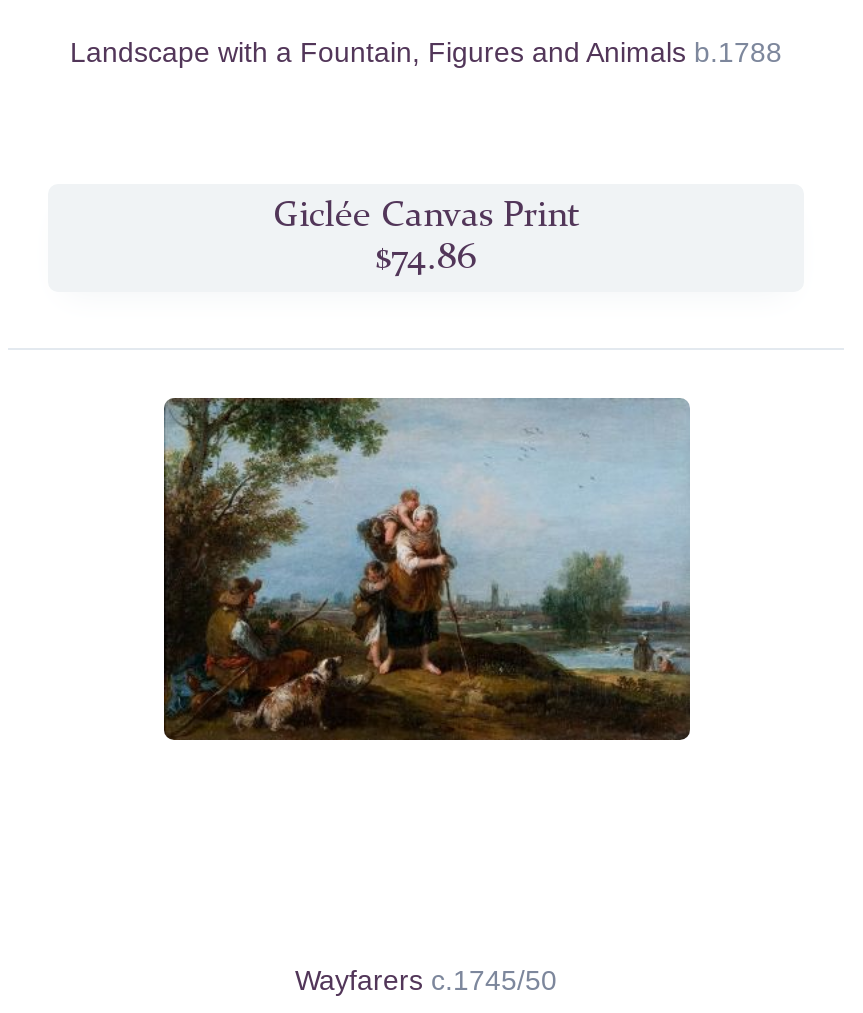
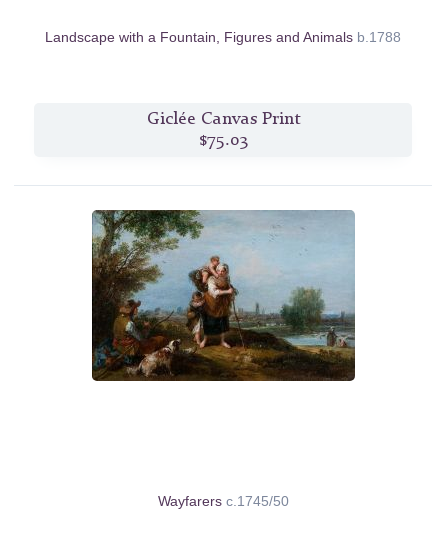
- $74.86
+ $75.03
